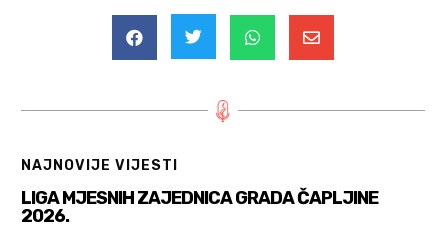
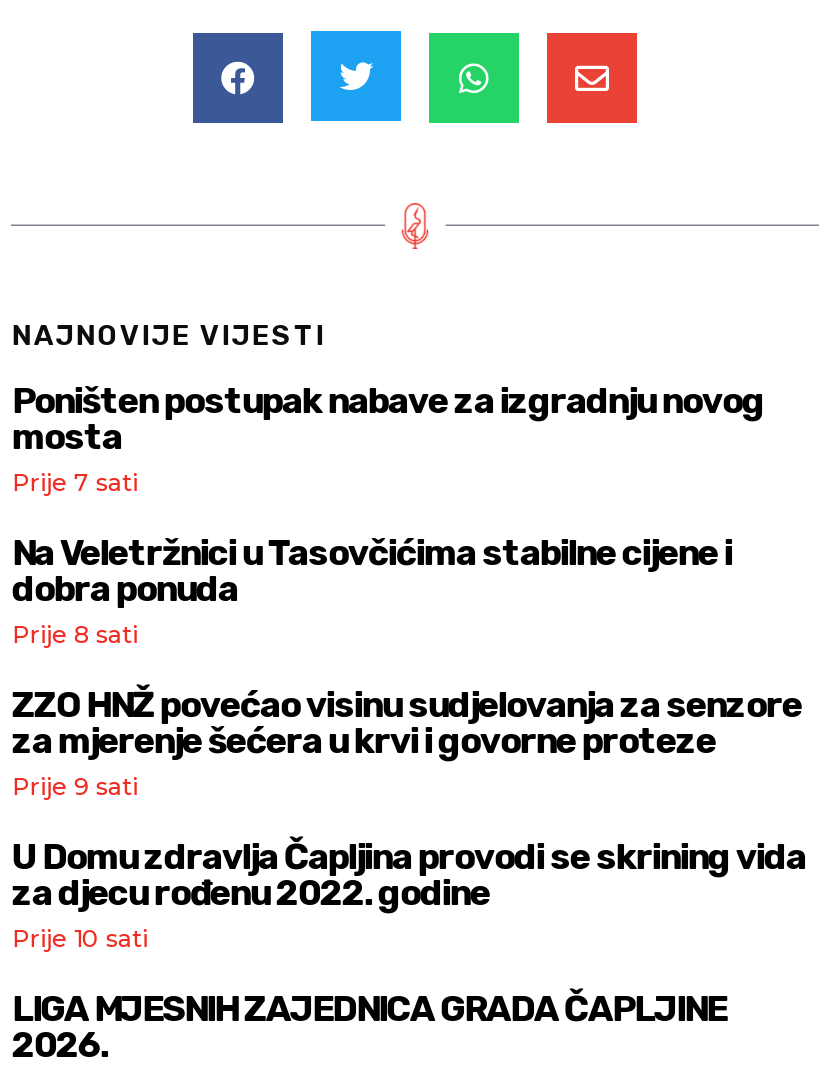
+ Poništen postupak nabave za izgradnju novog
+ mosta
+ Prije 7 sati
+ Na Veletržnici u Tasovčićima stabilne cijene i
+ dobra ponuda
+ Prije 8 sati
+ ZZO HNŽ povećao visinu sudjelovanja za senzore
+ za mjerenje šećera u krvi i govorne proteze
+ Prije 9 sati
+ U Domu zdravlja Čapljina provodi se skrining vida
+ za djecu rođenu 2022. godine
+ Prije 10 sati
